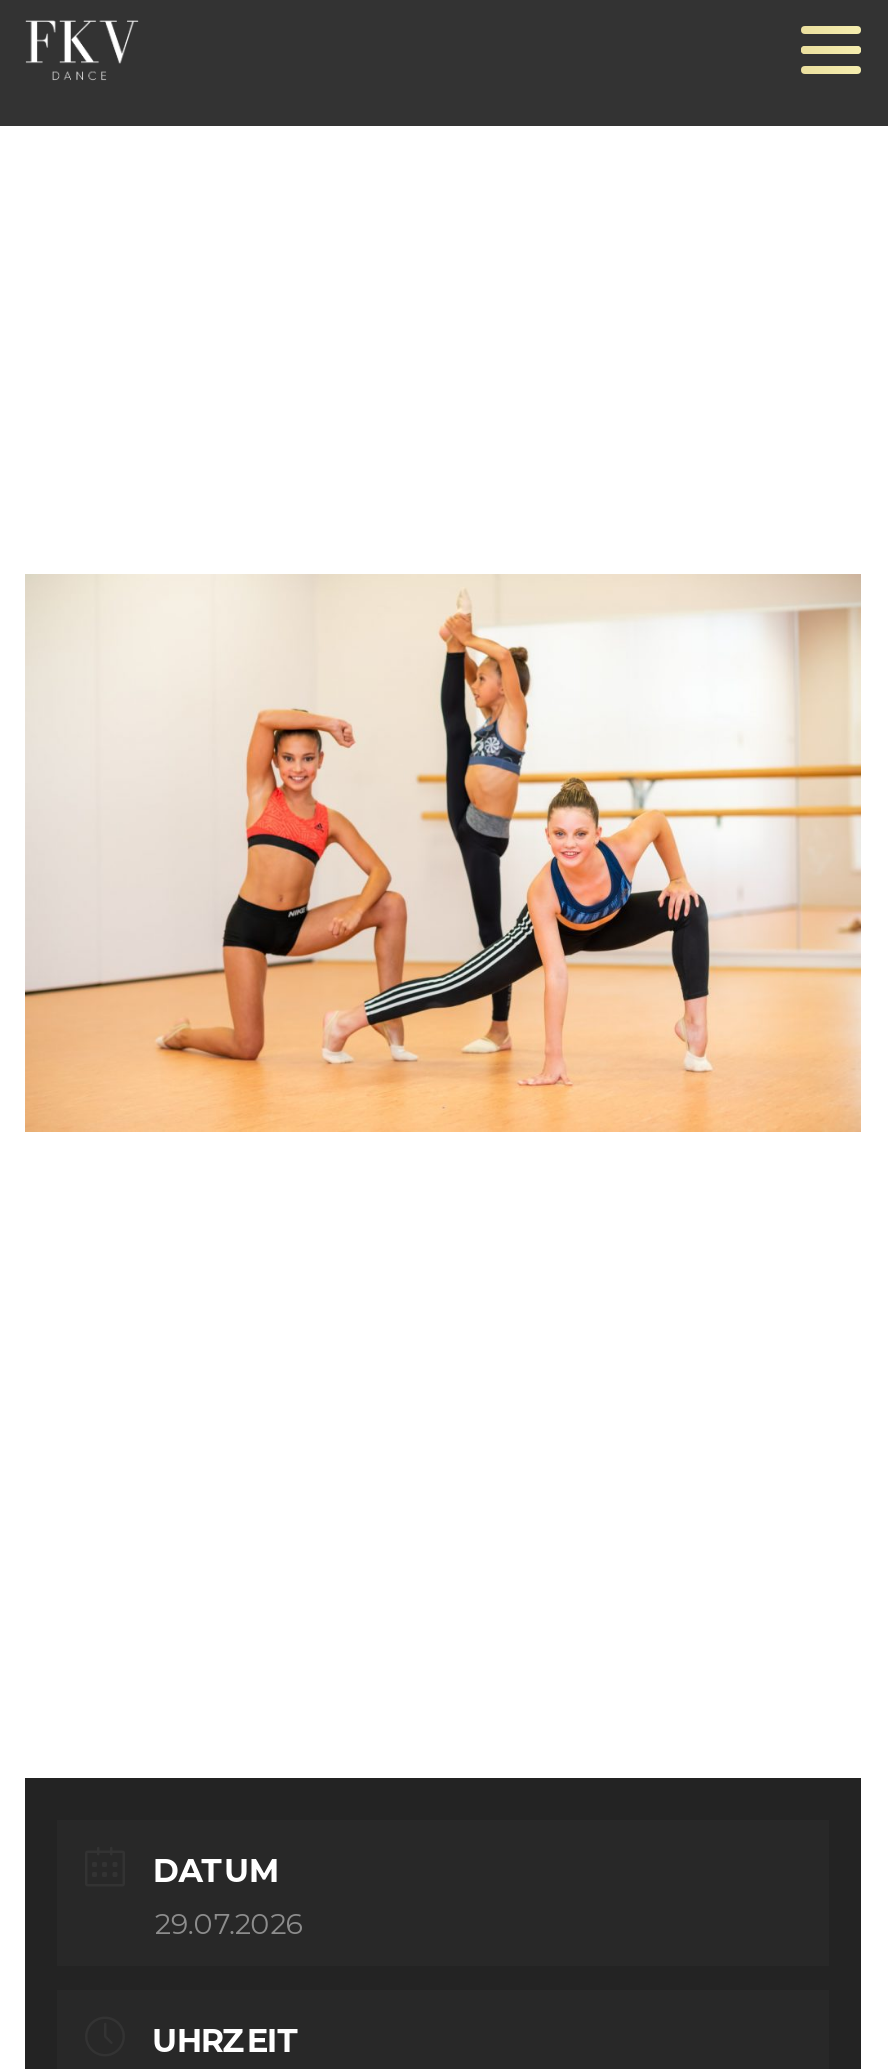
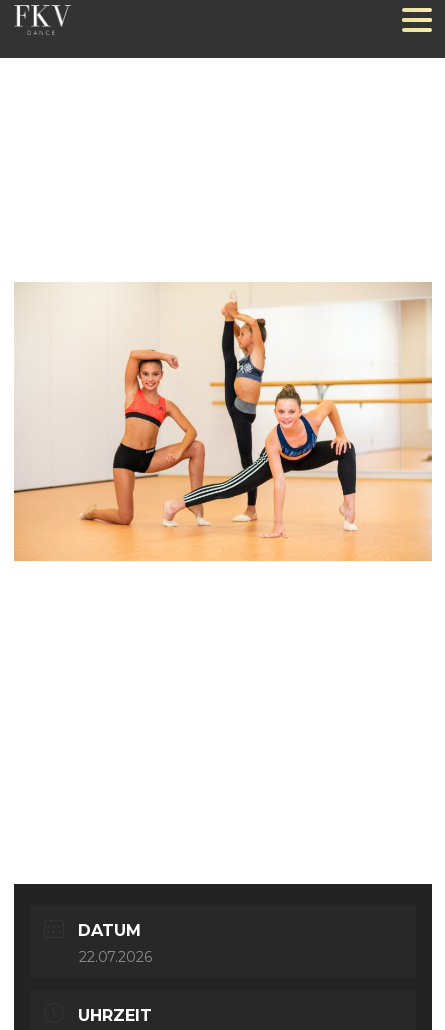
- 29.07.2026
+ 22.07.2026
